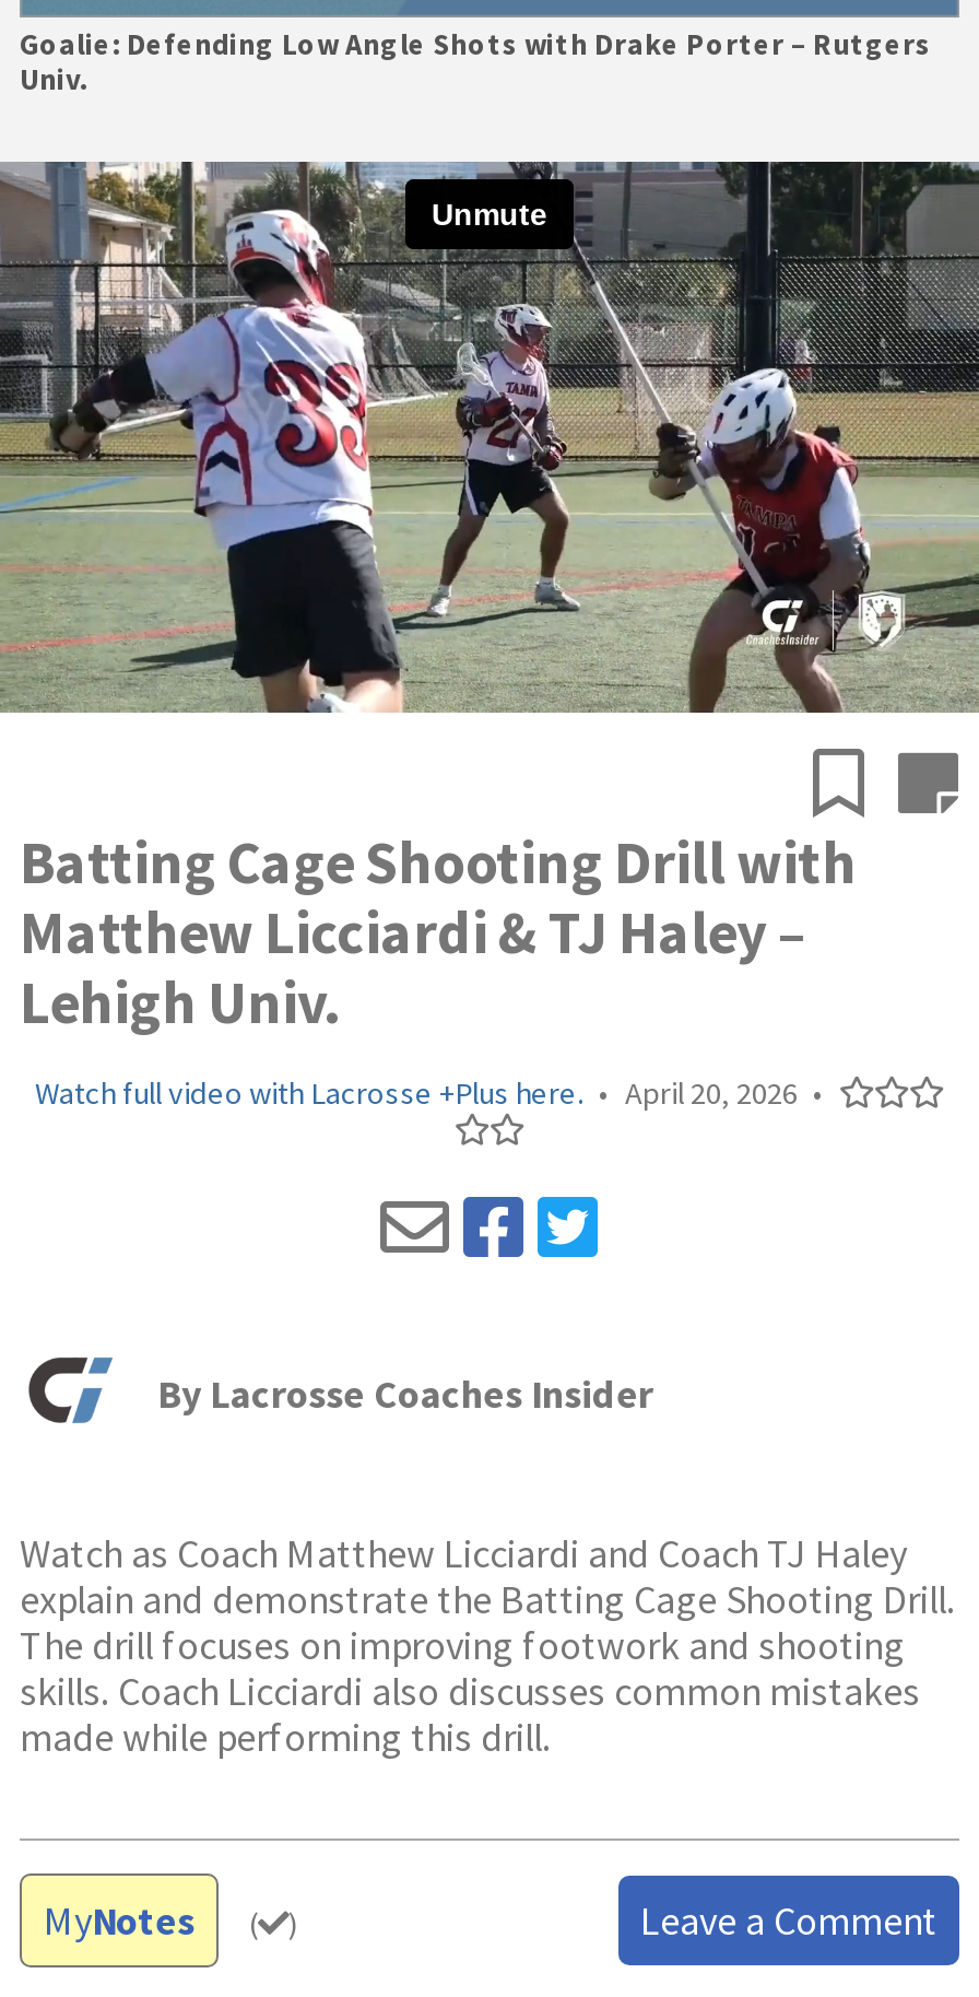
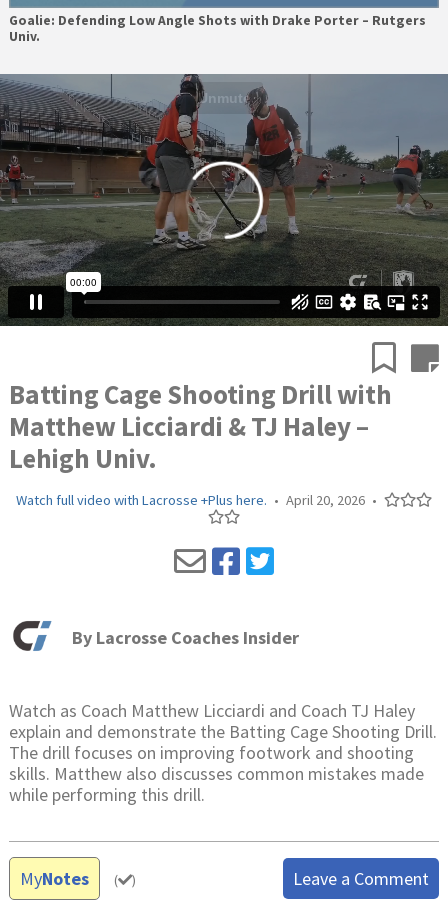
- [image]
+ [image]

- skills. Coach Licciardi also discusses common mistakes
- made while performing this drill.
+ skills. Matthew also discusses common mistakes made
+ while performing this drill.
